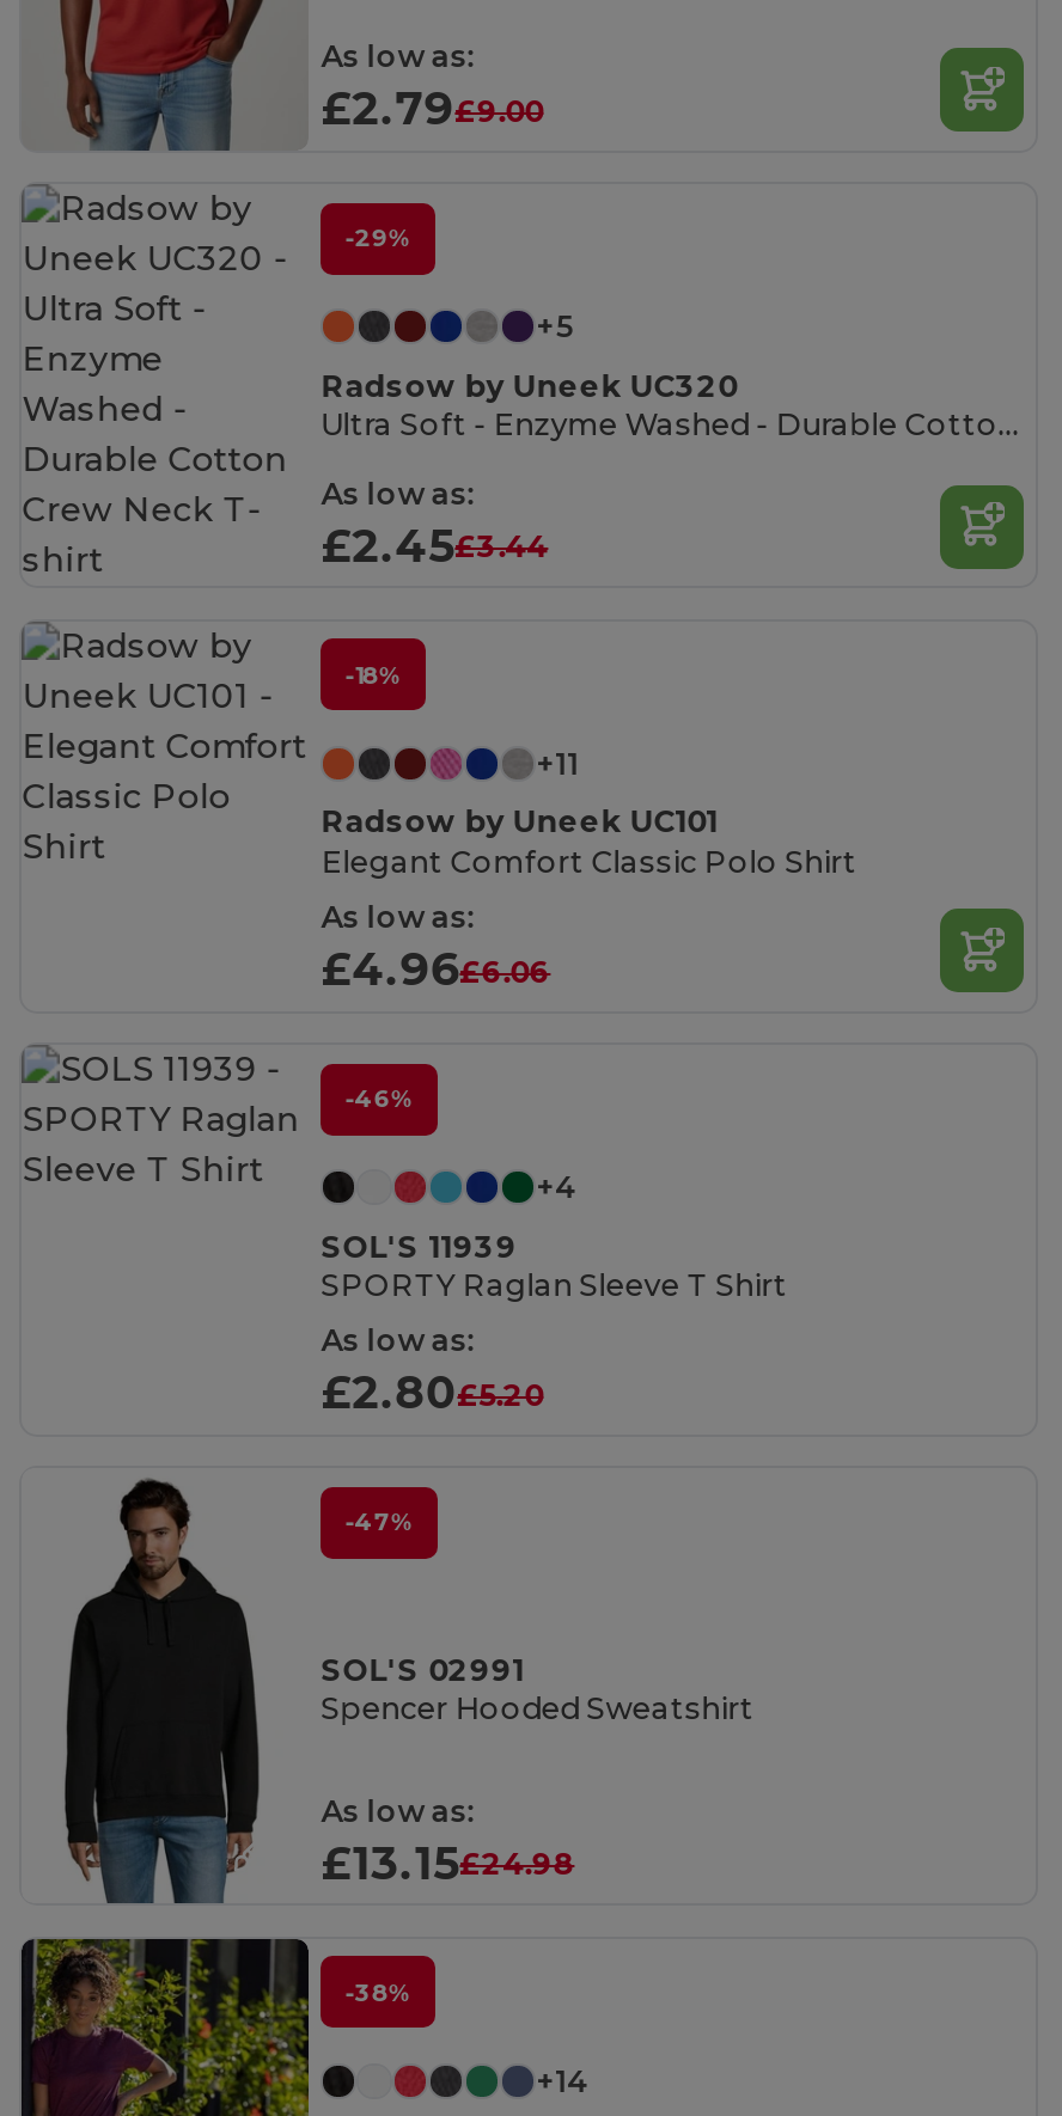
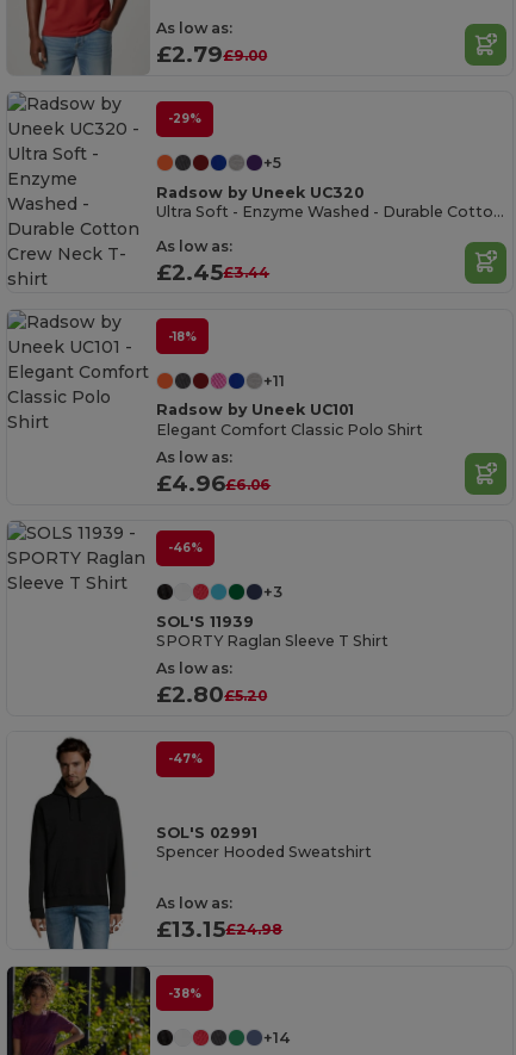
- +4
+ +3
